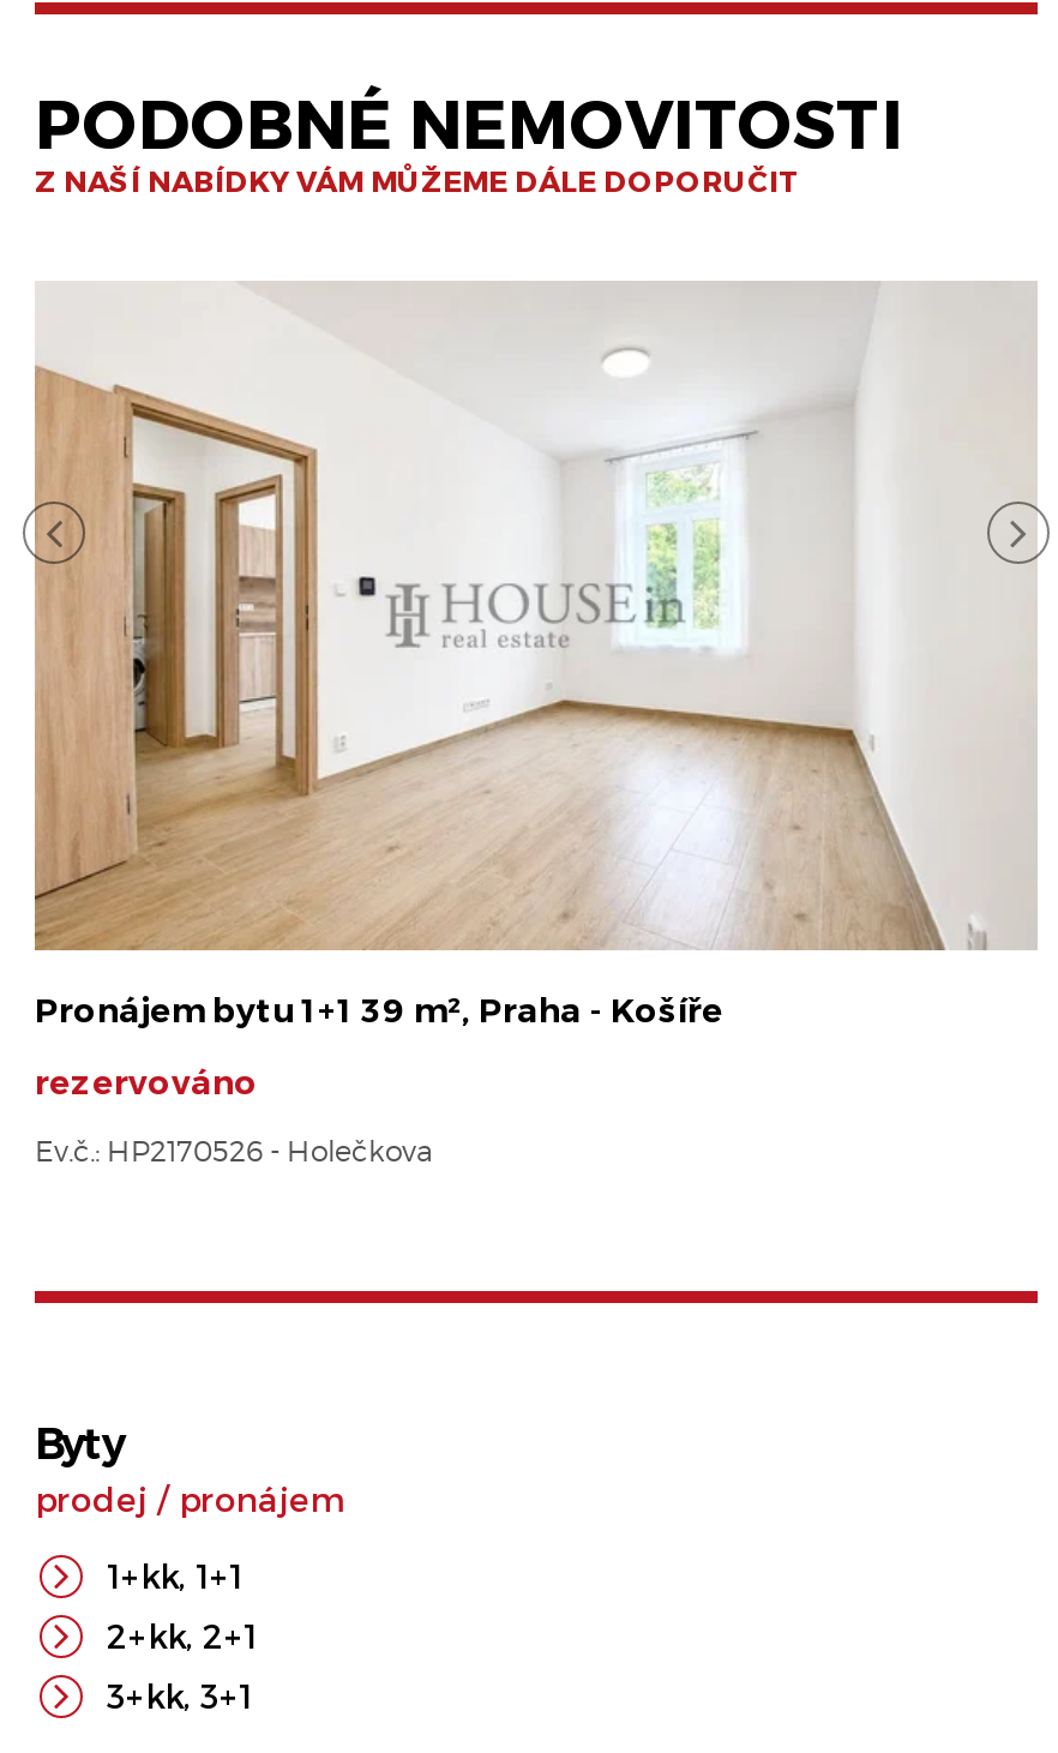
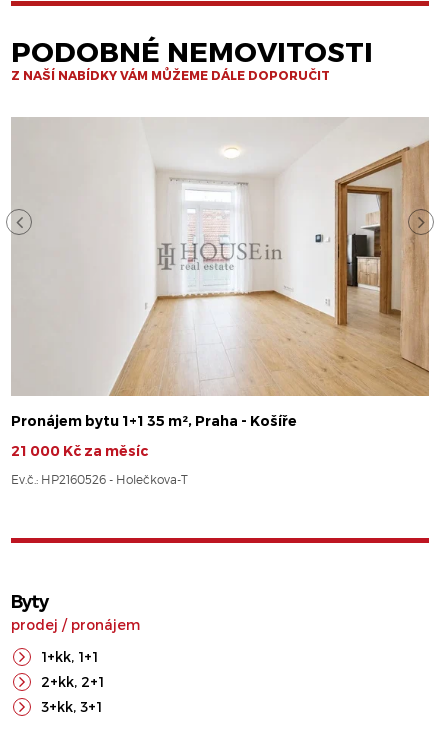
- [image]
- Pronájem bytu 1+1 39 m², Praha - Košíře
+ [image]
+ Pronájem bytu 1+1 35 m², Praha - Košíře

- rezervováno
+ 21 000 Kč za měsíc

- Ev.č.: HP2170526 - Holečkova
+ Ev.č.: HP2160526 - Holečkova-T
